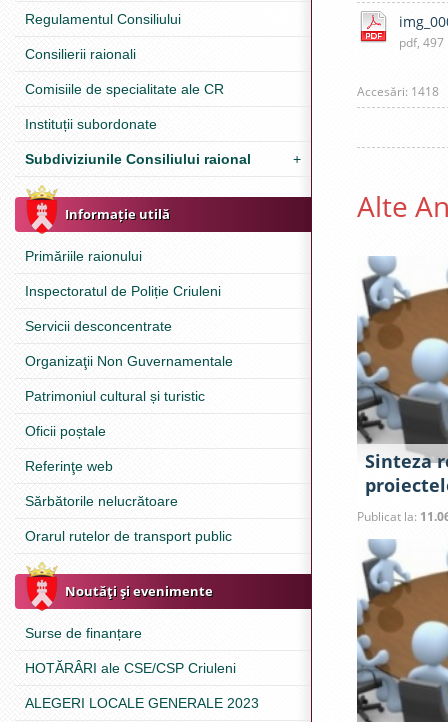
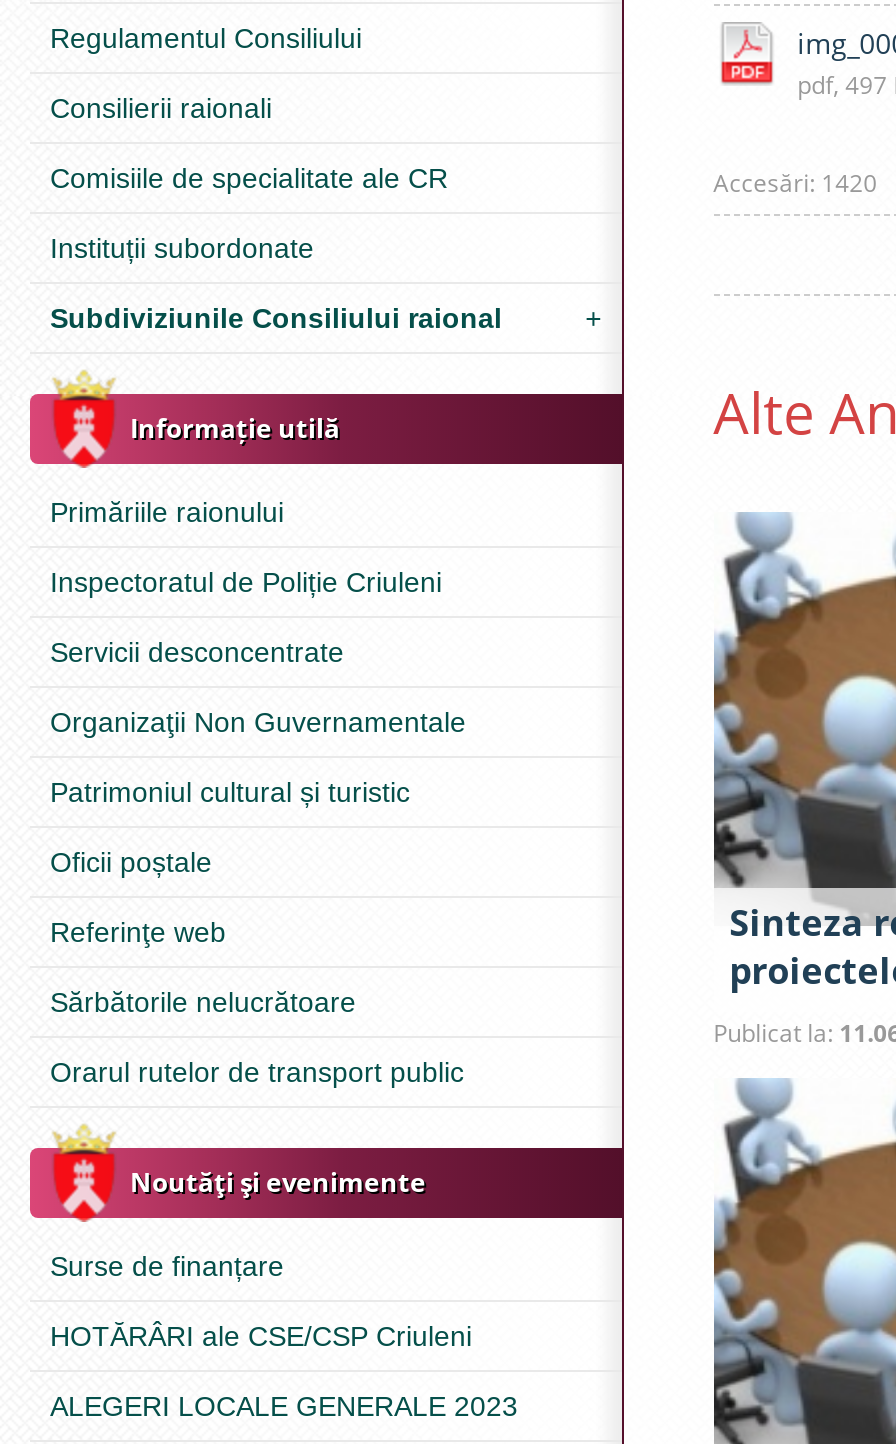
- Accesări: 1418
+ Accesări: 1420
